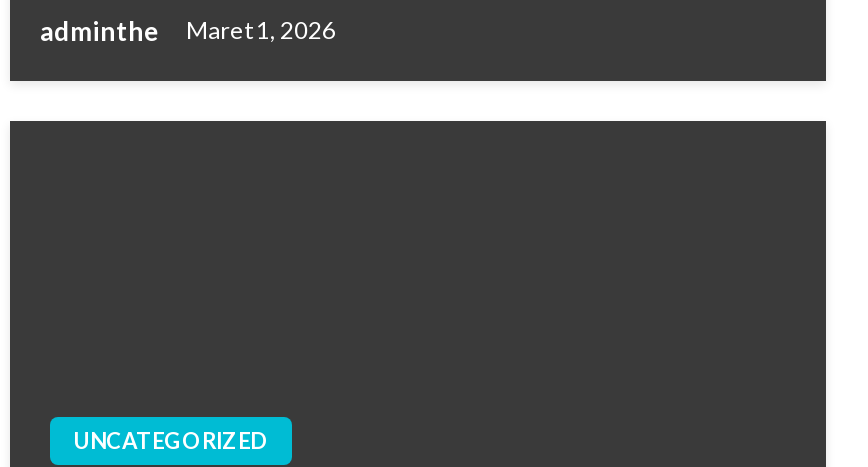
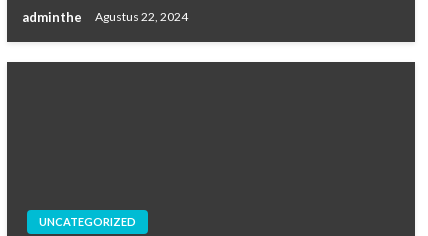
- adminthe Maret 1, 2026
+ adminthe Agustus 22, 2024
